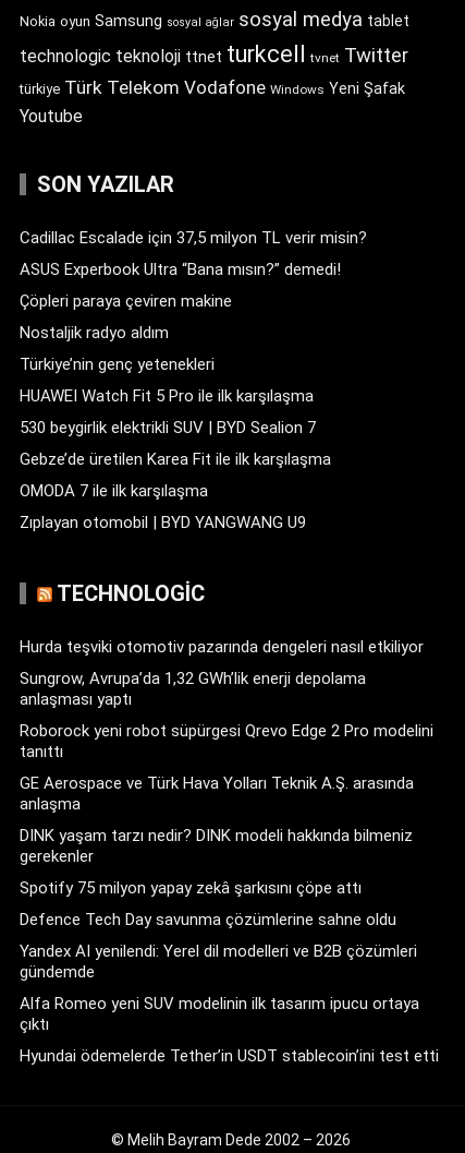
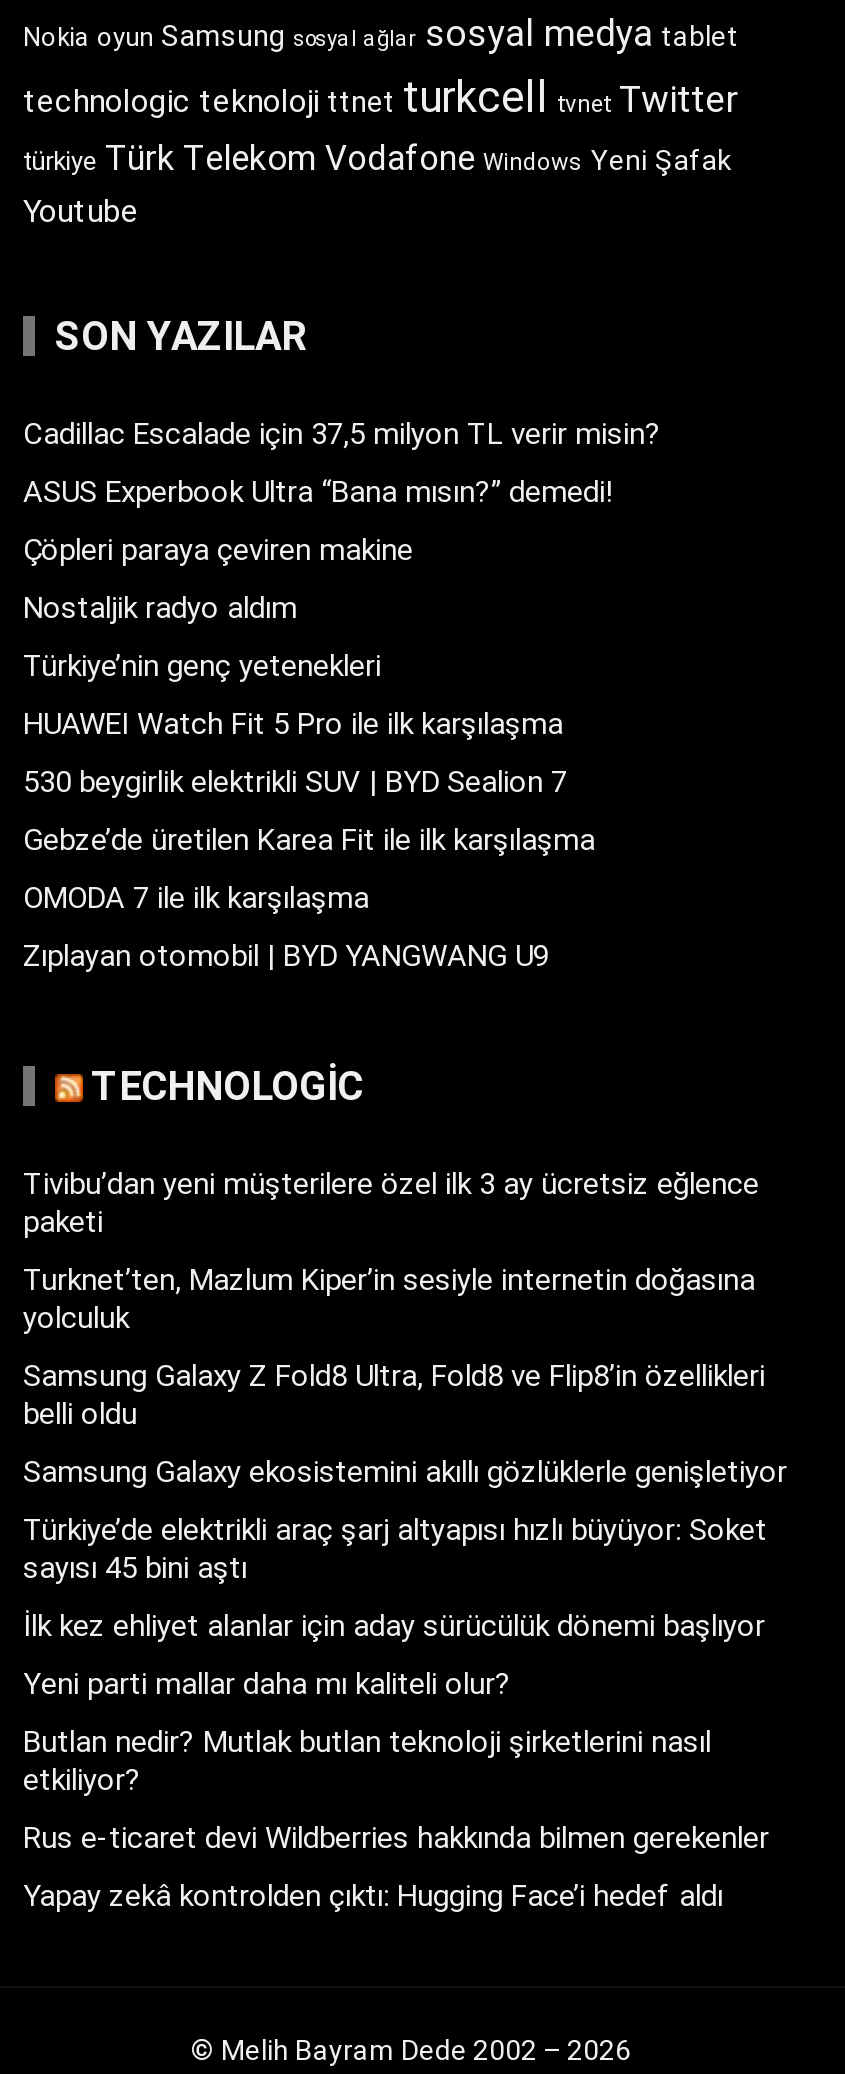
- Hurda teşviki otomotiv pazarında dengeleri nasıl etkiliyor
+ Tivibu’dan yeni müşterilere özel ilk 3 ay ücretsiz eğlence
+ paketi

- Sungrow, Avrupa’da 1,32 GWh’lik enerji depolama
- anlaşması yaptı
+ Turknet’ten, Mazlum Kiper’in sesiyle internetin doğasına
+ yolculuk

- Roborock yeni robot süpürgesi Qrevo Edge 2 Pro modelini
- tanıttı
+ Samsung Galaxy Z Fold8 Ultra, Fold8 ve Flip8’in özellikleri
+ belli oldu

- GE Aerospace ve Türk Hava Yolları Teknik A.Ş. arasında
- anlaşma
+ Samsung Galaxy ekosistemini akıllı gözlüklerle genişletiyor

- DINK yaşam tarzı nedir? DINK modeli hakkında bilmeniz
- gerekenler
+ Türkiye’de elektrikli araç şarj altyapısı hızlı büyüyor: Soket
+ sayısı 45 bini aştı

- Spotify 75 milyon yapay zekâ şarkısını çöpe attı
+ İlk kez ehliyet alanlar için aday sürücülük dönemi başlıyor

- Defence Tech Day savunma çözümlerine sahne oldu
+ Yeni parti mallar daha mı kaliteli olur?

- Yandex AI yenilendi: Yerel dil modelleri ve B2B çözümleri
- gündemde
+ Butlan nedir? Mutlak butlan teknoloji şirketlerini nasıl
+ etkiliyor?

- Alfa Romeo yeni SUV modelinin ilk tasarım ipucu ortaya
- çıktı
+ Rus e-ticaret devi Wildberries hakkında bilmen gerekenler

- Hyundai ödemelerde Tether’in USDT stablecoin’ini test etti
+ Yapay zekâ kontrolden çıktı: Hugging Face’i hedef aldı
